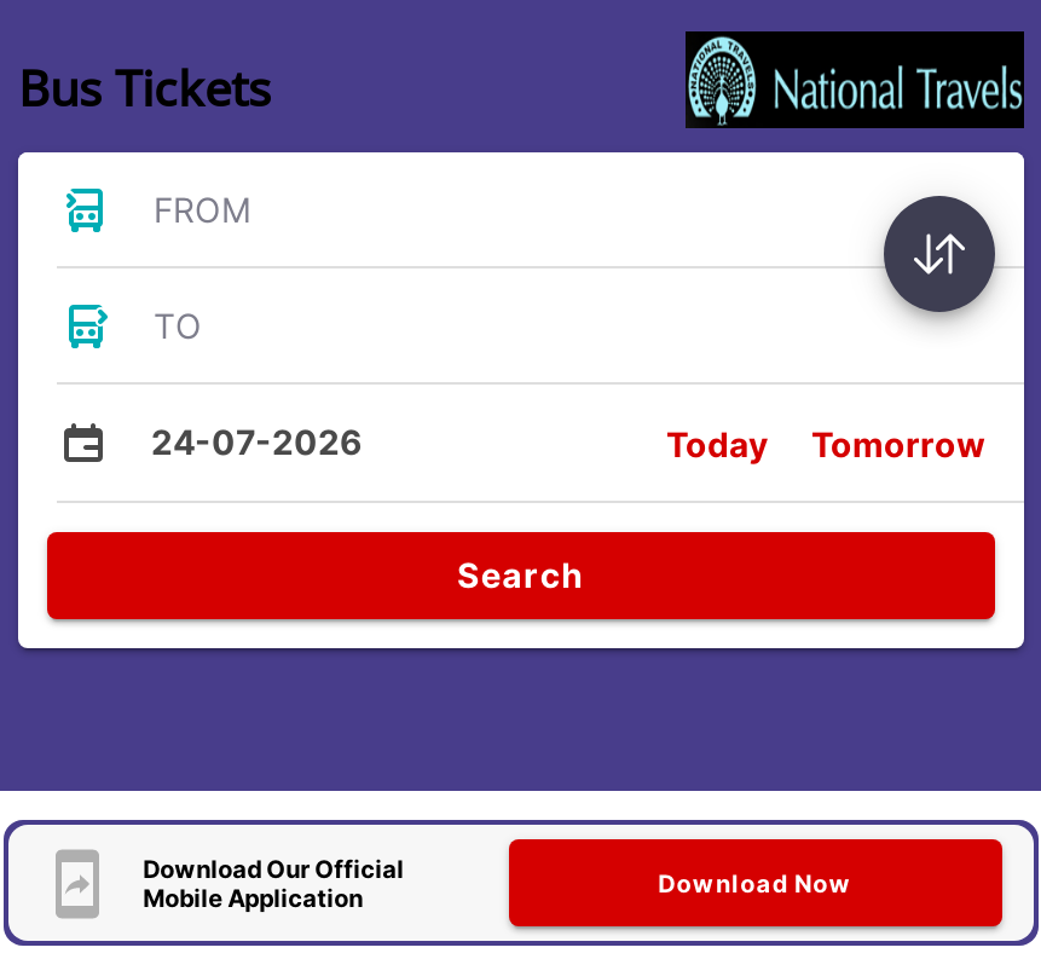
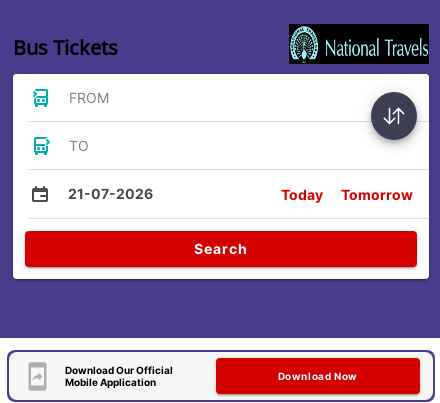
- 24-07-2026
+ 21-07-2026
